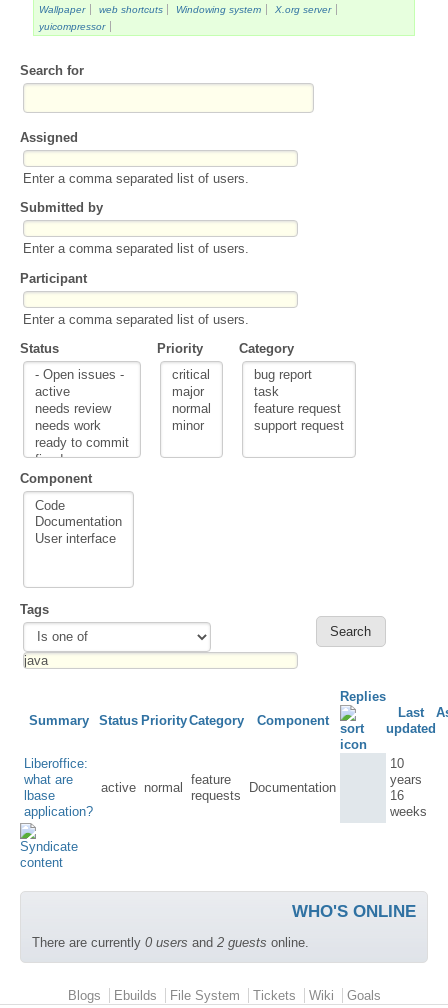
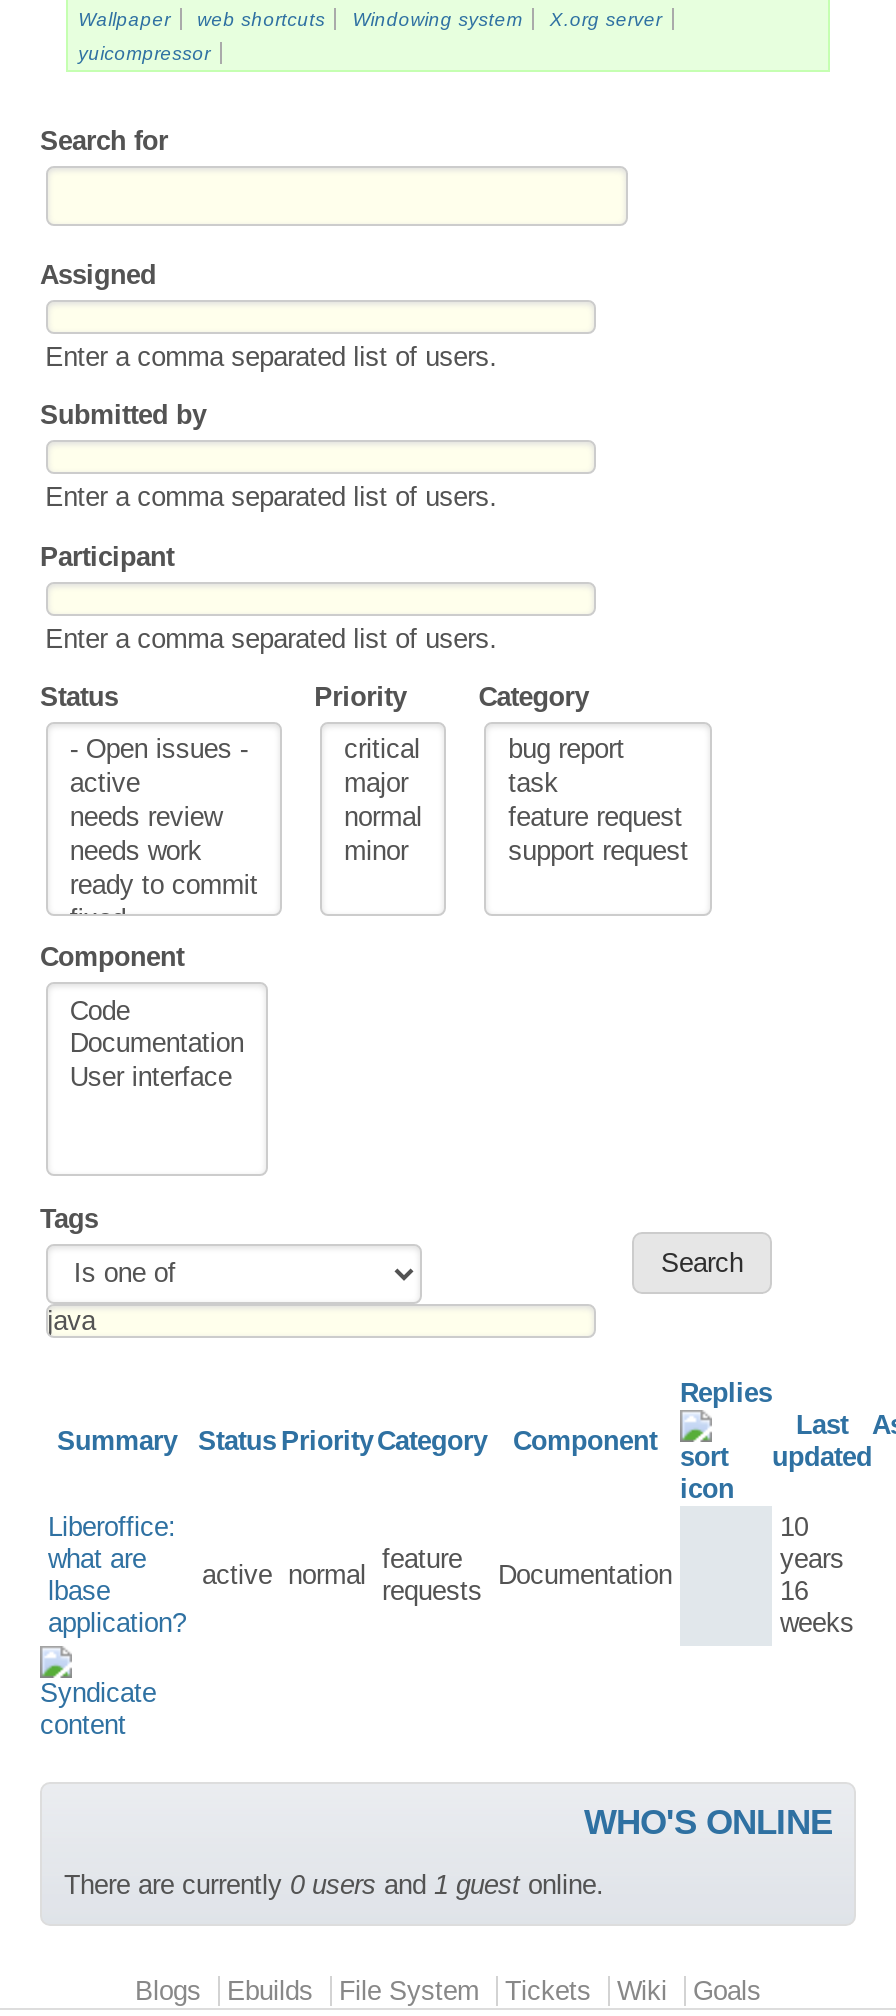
- There are currently 0 users and 2 guests online.
+ There are currently 0 users and 1 guest online.
